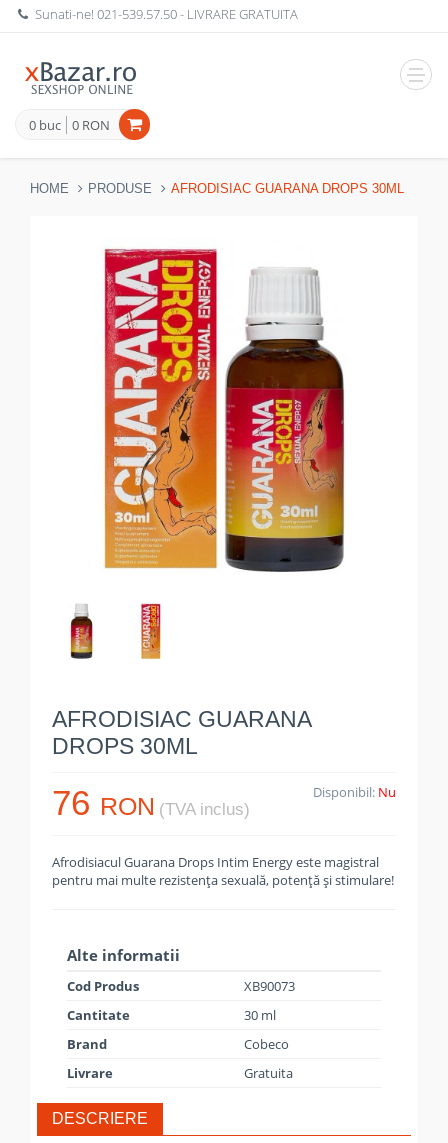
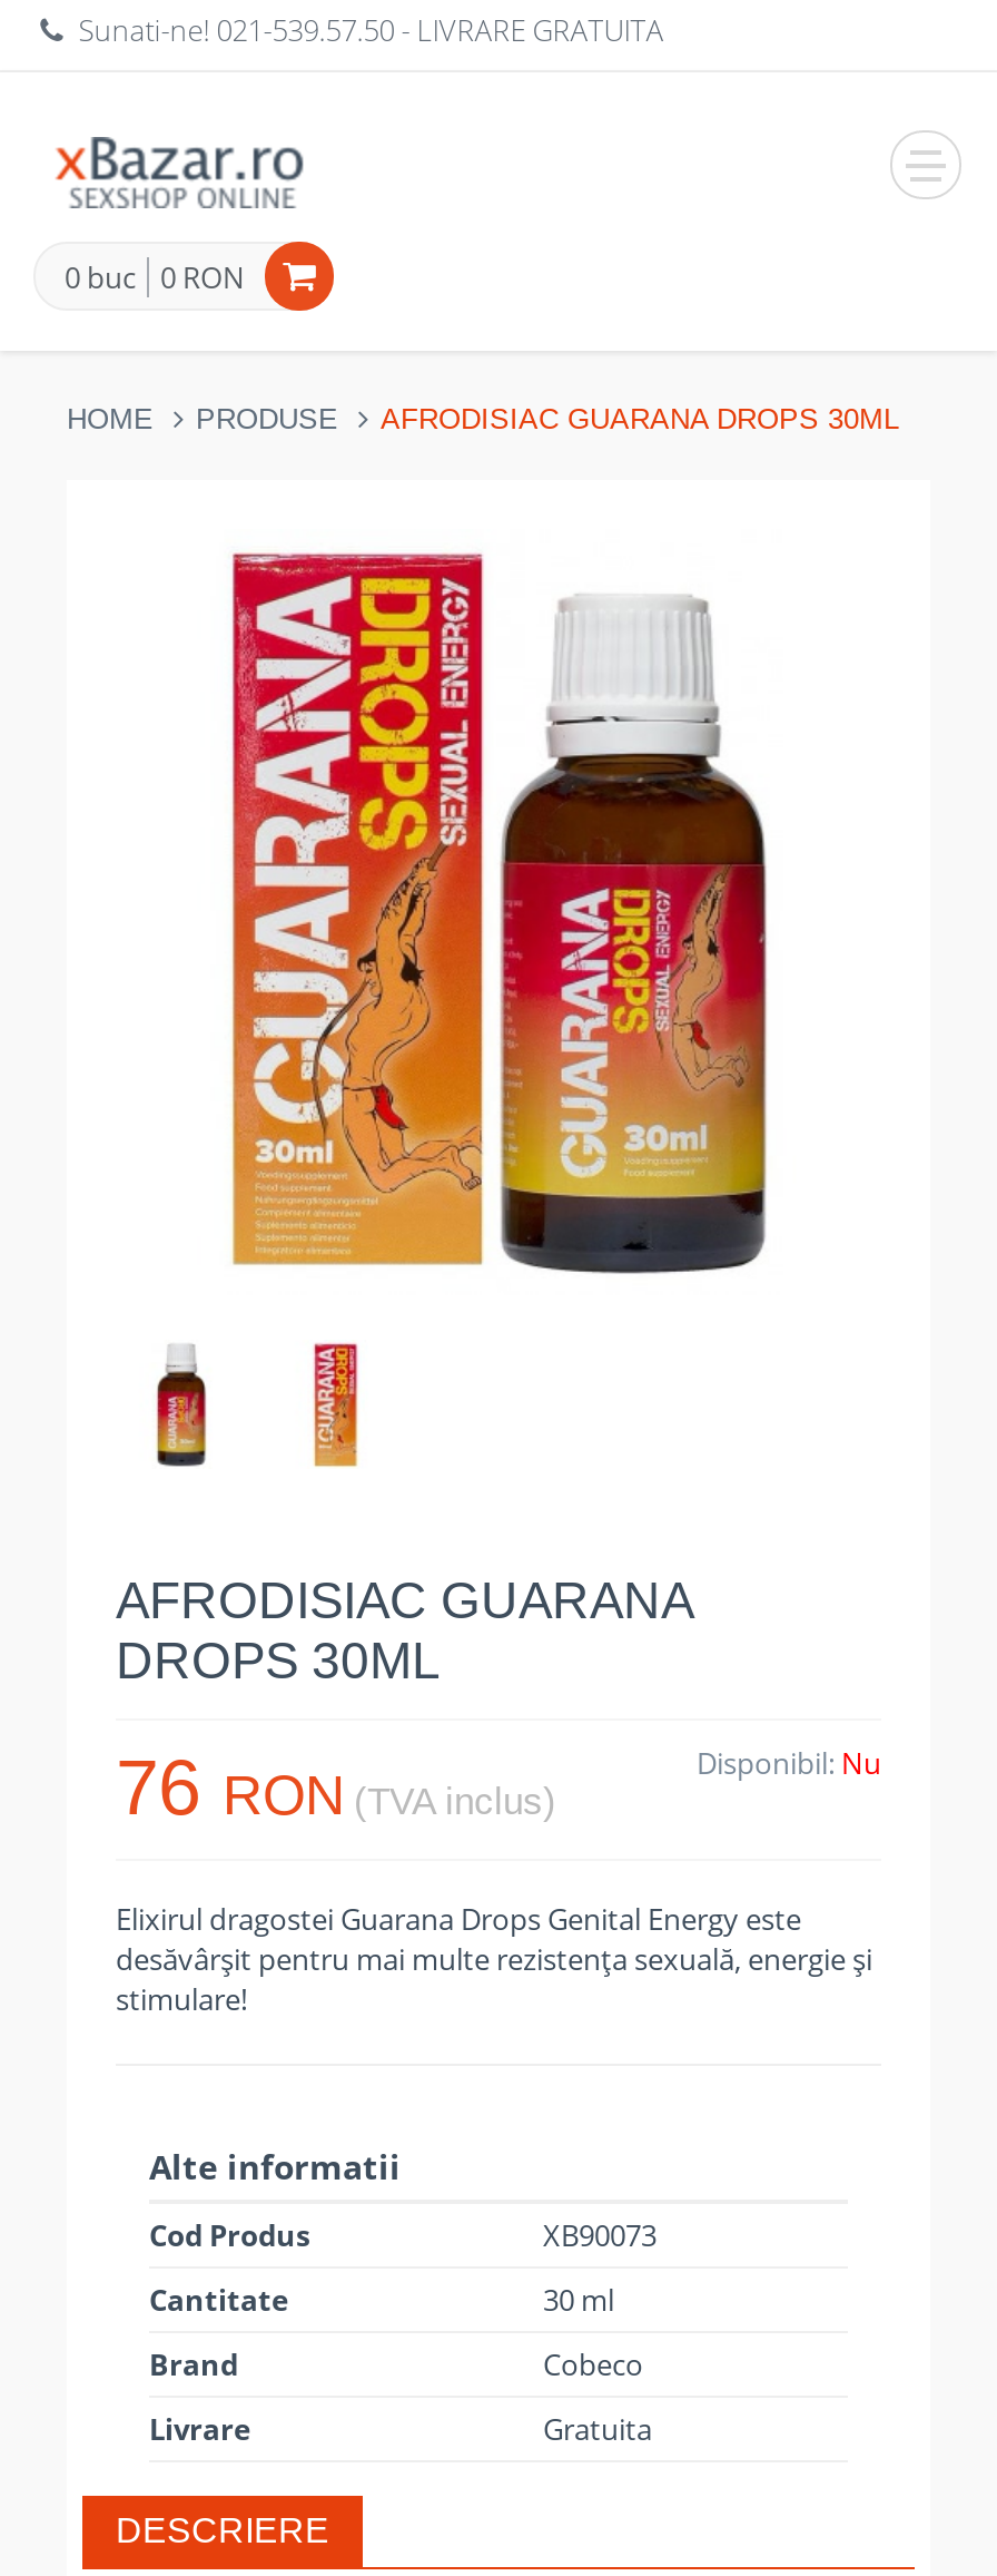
- Afrodisiacul Guarana Drops Intim Energy este magistral
- pentru mai multe rezistența sexuală, potență și stimulare!
+ Elixirul dragostei Guarana Drops Genital Energy este
+ desăvârșit pentru mai multe rezistența sexuală, energie și
+ stimulare!
